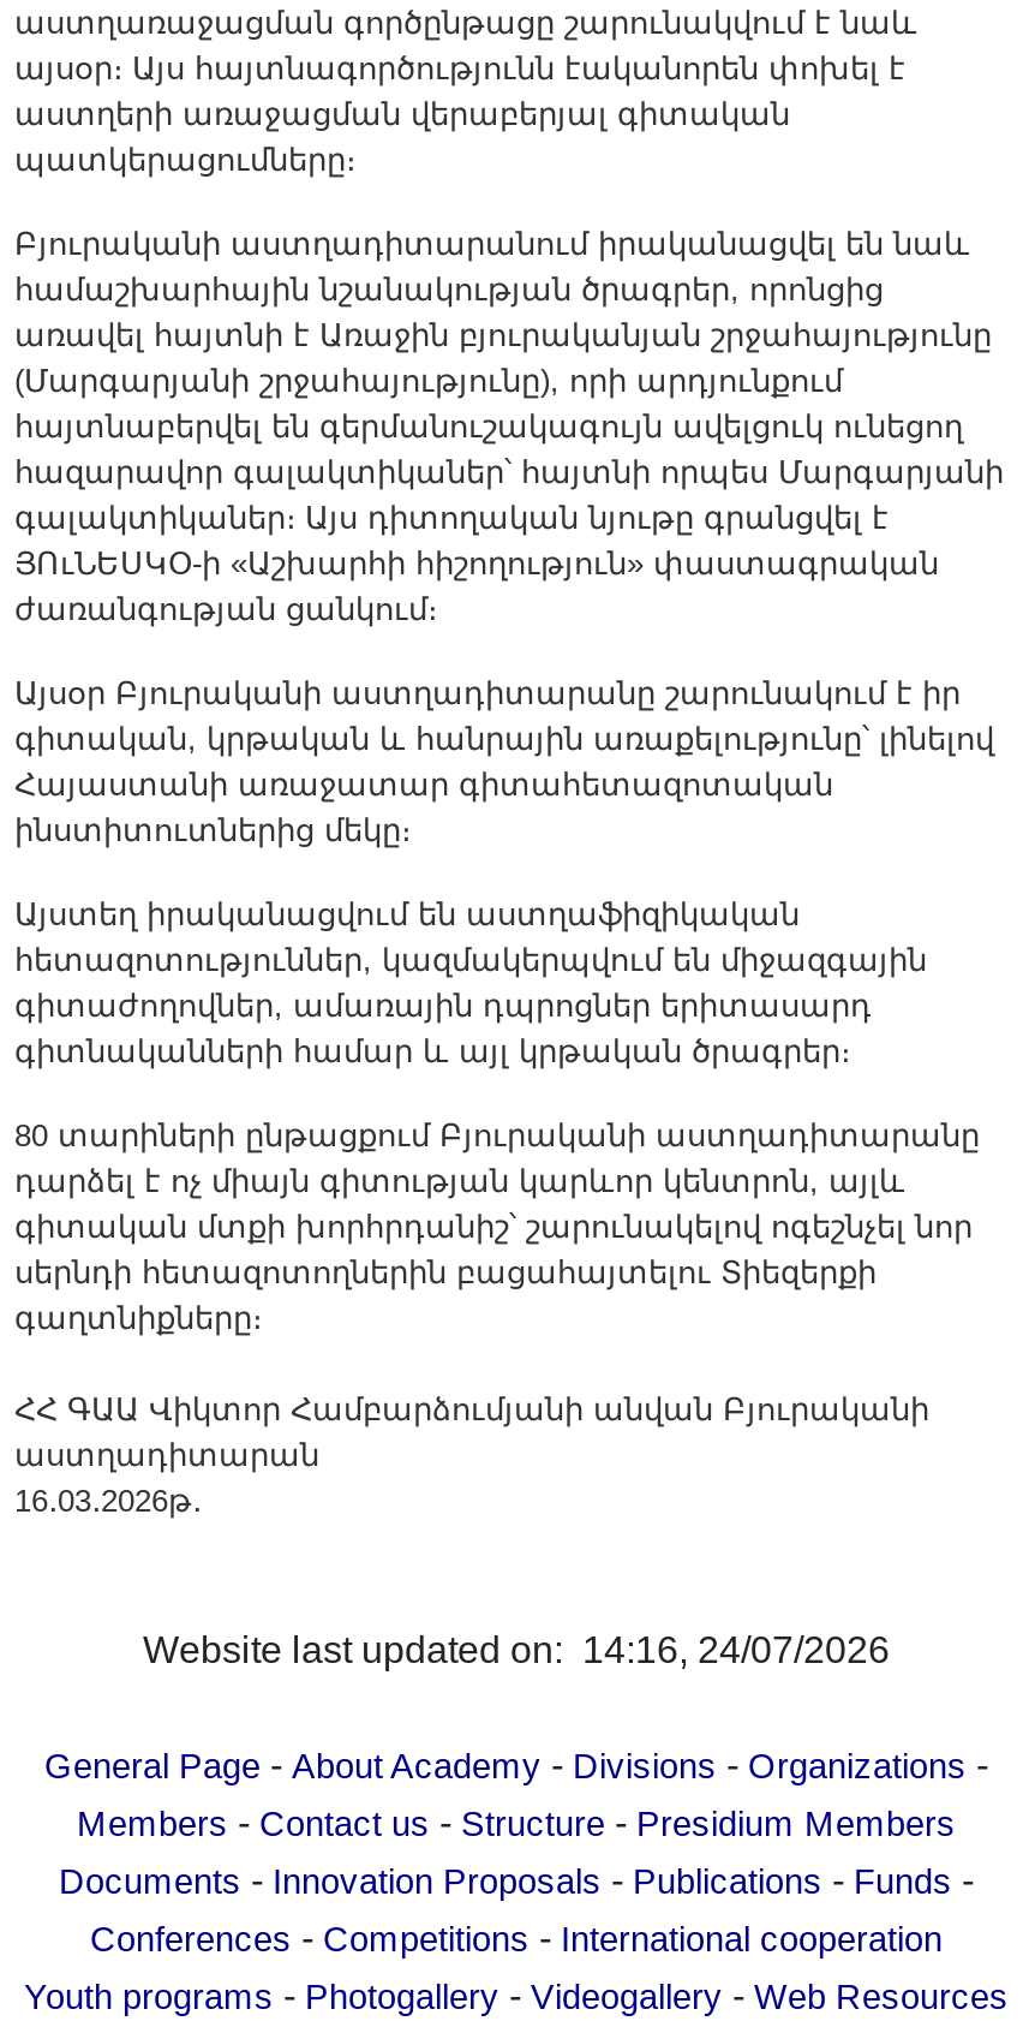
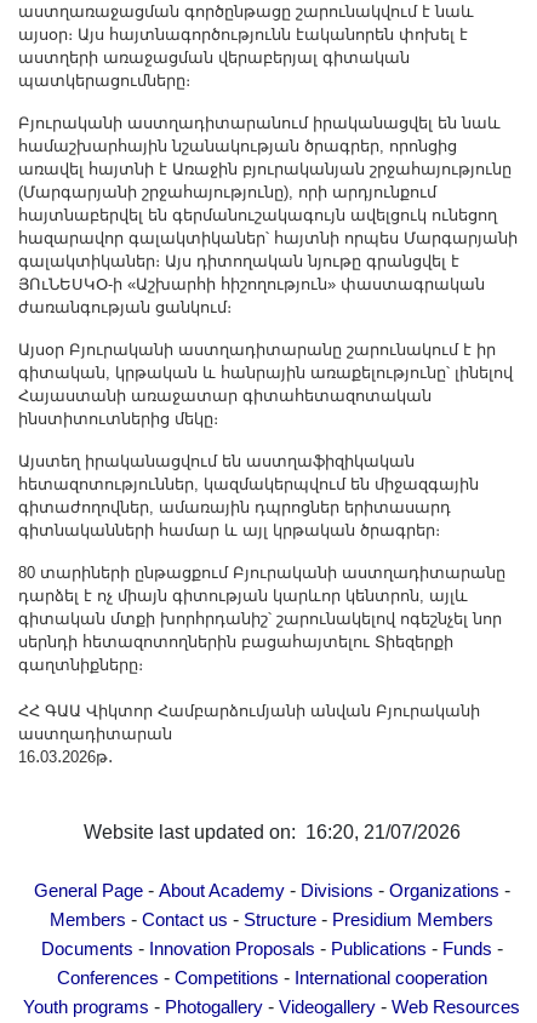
- Website last updated on: 14:16, 24/07/2026
+ Website last updated on: 16:20, 21/07/2026
